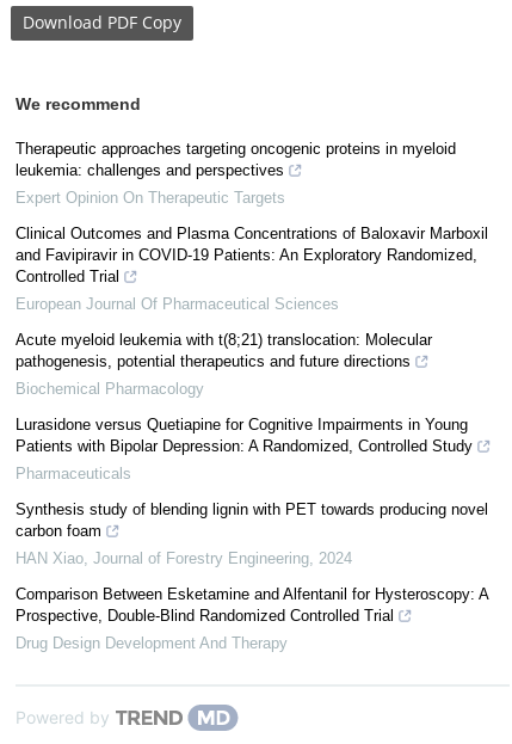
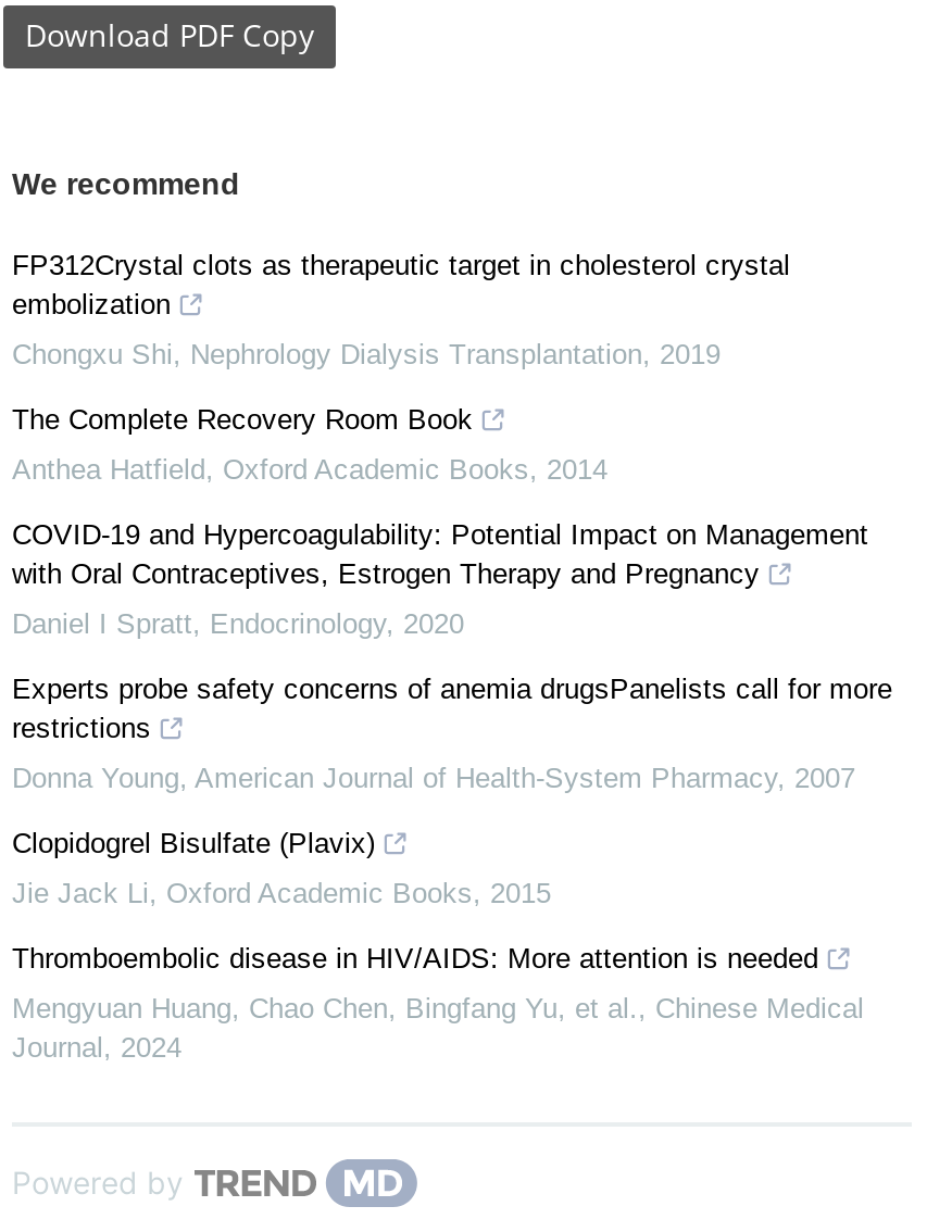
- Therapeutic approaches targeting oncogenic proteins in myeloid
- leukemia: challenges and perspectives
+ FP312Crystal clots as therapeutic target in cholesterol crystal
+ embolization

- Expert Opinion On Therapeutic Targets
+ Chongxu Shi, Nephrology Dialysis Transplantation, 2019

- Clinical Outcomes and Plasma Concentrations of Baloxavir Marboxil
- and Favipiravir in COVID-19 Patients: An Exploratory Randomized,
- Controlled Trial
+ The Complete Recovery Room Book

- European Journal Of Pharmaceutical Sciences
+ Anthea Hatfield, Oxford Academic Books, 2014

- Acute myeloid leukemia with t(8;21) translocation: Molecular
- pathogenesis, potential therapeutics and future directions
+ COVID-19 and Hypercoagulability: Potential Impact on Management
+ with Oral Contraceptives, Estrogen Therapy and Pregnancy

- Biochemical Pharmacology
+ Daniel I Spratt, Endocrinology, 2020

- Lurasidone versus Quetiapine for Cognitive Impairments in Young
- Patients with Bipolar Depression: A Randomized, Controlled Study
+ Experts probe safety concerns of anemia drugsPanelists call for more
+ restrictions

- Pharmaceuticals
+ Donna Young, American Journal of Health-System Pharmacy, 2007

- Synthesis study of blending lignin with PET towards producing novel
- carbon foam
+ Clopidogrel Bisulfate (Plavix)

- HAN Xiao, Journal of Forestry Engineering, 2024
+ Jie Jack Li, Oxford Academic Books, 2015

- Comparison Between Esketamine and Alfentanil for Hysteroscopy: A
- Prospective, Double-Blind Randomized Controlled Trial
+ Thromboembolic disease in HIV/AIDS: More attention is needed

- Drug Design Development And Therapy
+ Mengyuan Huang, Chao Chen, Bingfang Yu, et al., Chinese Medical
+ Journal, 2024
